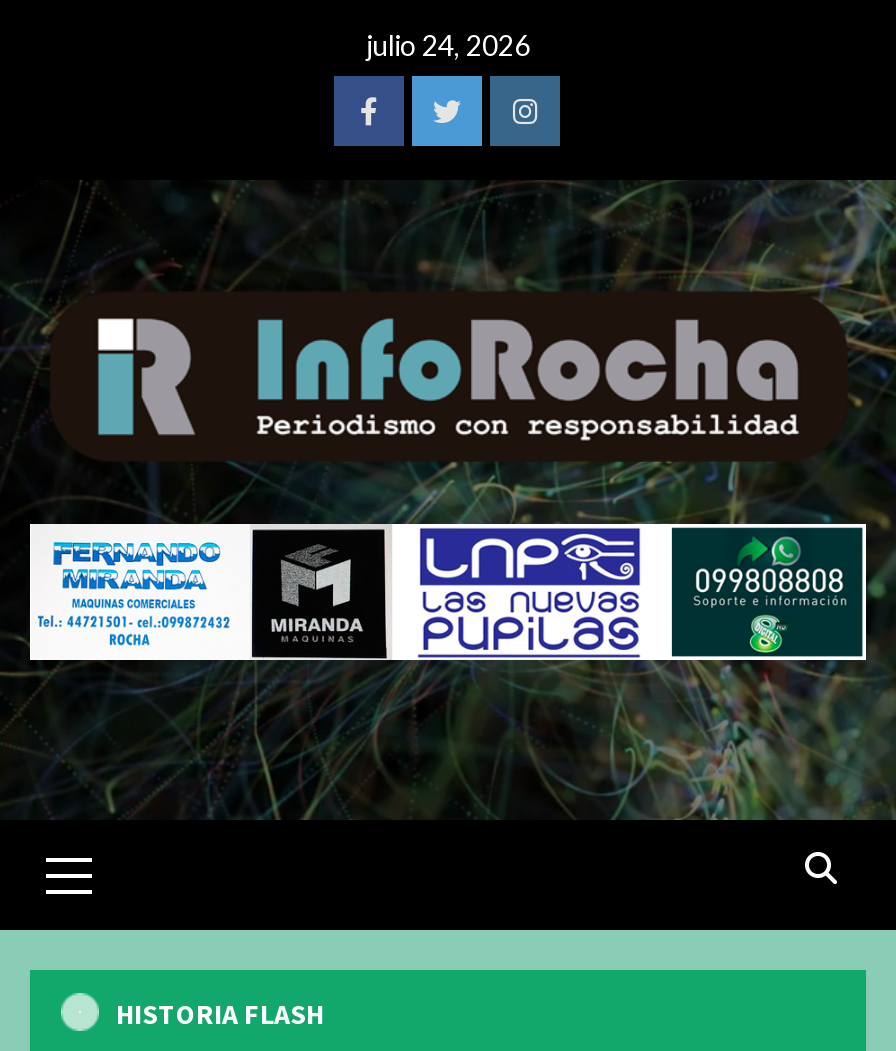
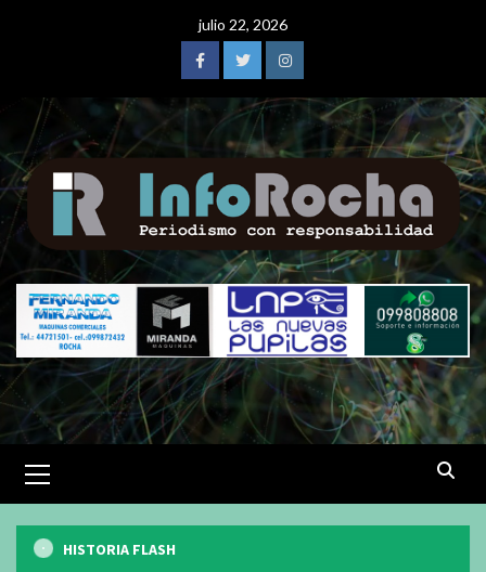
- julio 24, 2026
+ julio 22, 2026
